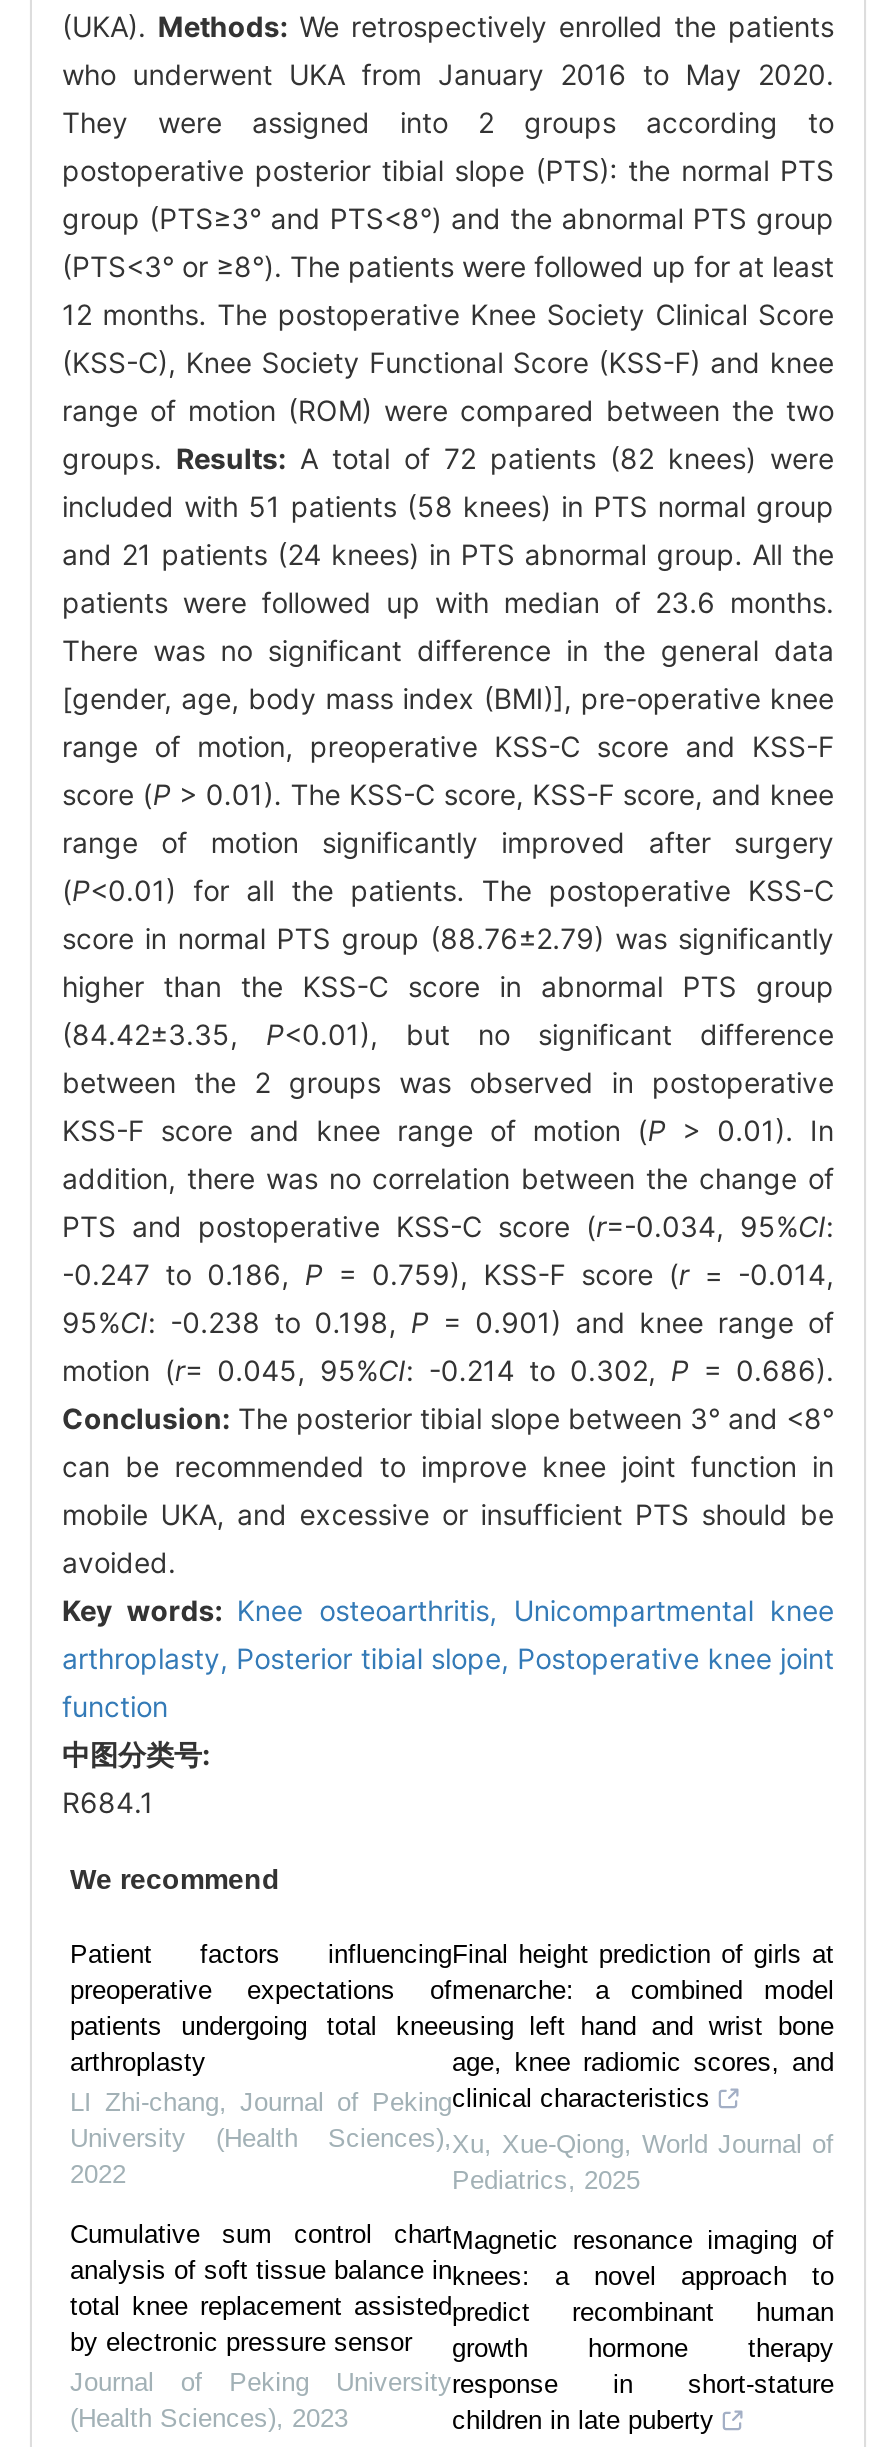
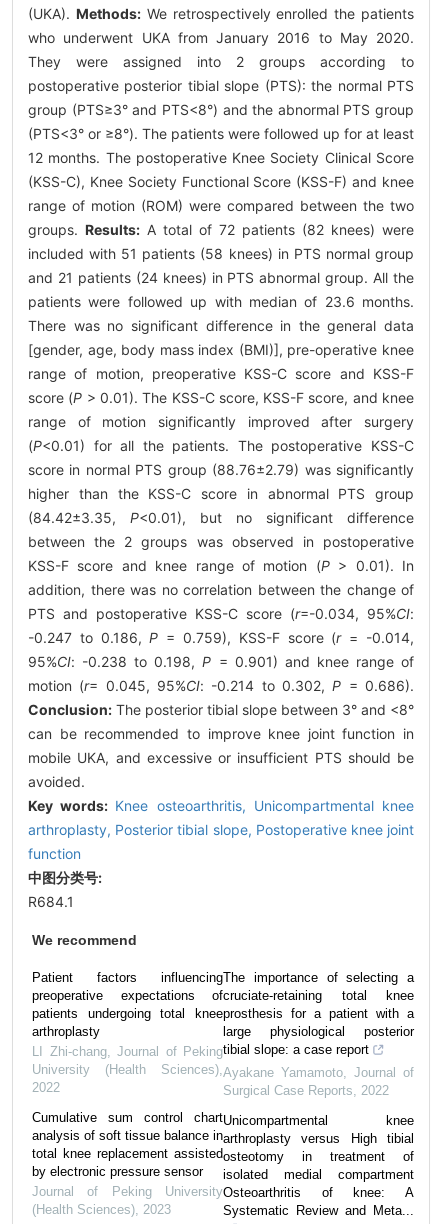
- Final height prediction of girls at
- menarche: a combined model
- using left hand and wrist bone
- age, knee radiomic scores, and
- clinical characteristics
+ The importance of selecting a
+ cruciate-retaining total knee
+ prosthesis for a patient with a
+ large physiological posterior
+ tibial slope: a case report

- Xu, Xue-Qiong, World Journal of
- Pediatrics, 2025
+ Ayakane Yamamoto, Journal of
+ Surgical Case Reports, 2022

- Magnetic resonance imaging of
- knees: a novel approach to
- predict recombinant human
- growth hormone therapy
- response in short-stature
- children in late puberty
+ Unicompartmental knee
+ arthroplasty versus High tibial
+ osteotomy in treatment of
+ isolated medial compartment
+ Osteoarthritis of knee: A
+ Systematic Review and Meta...
